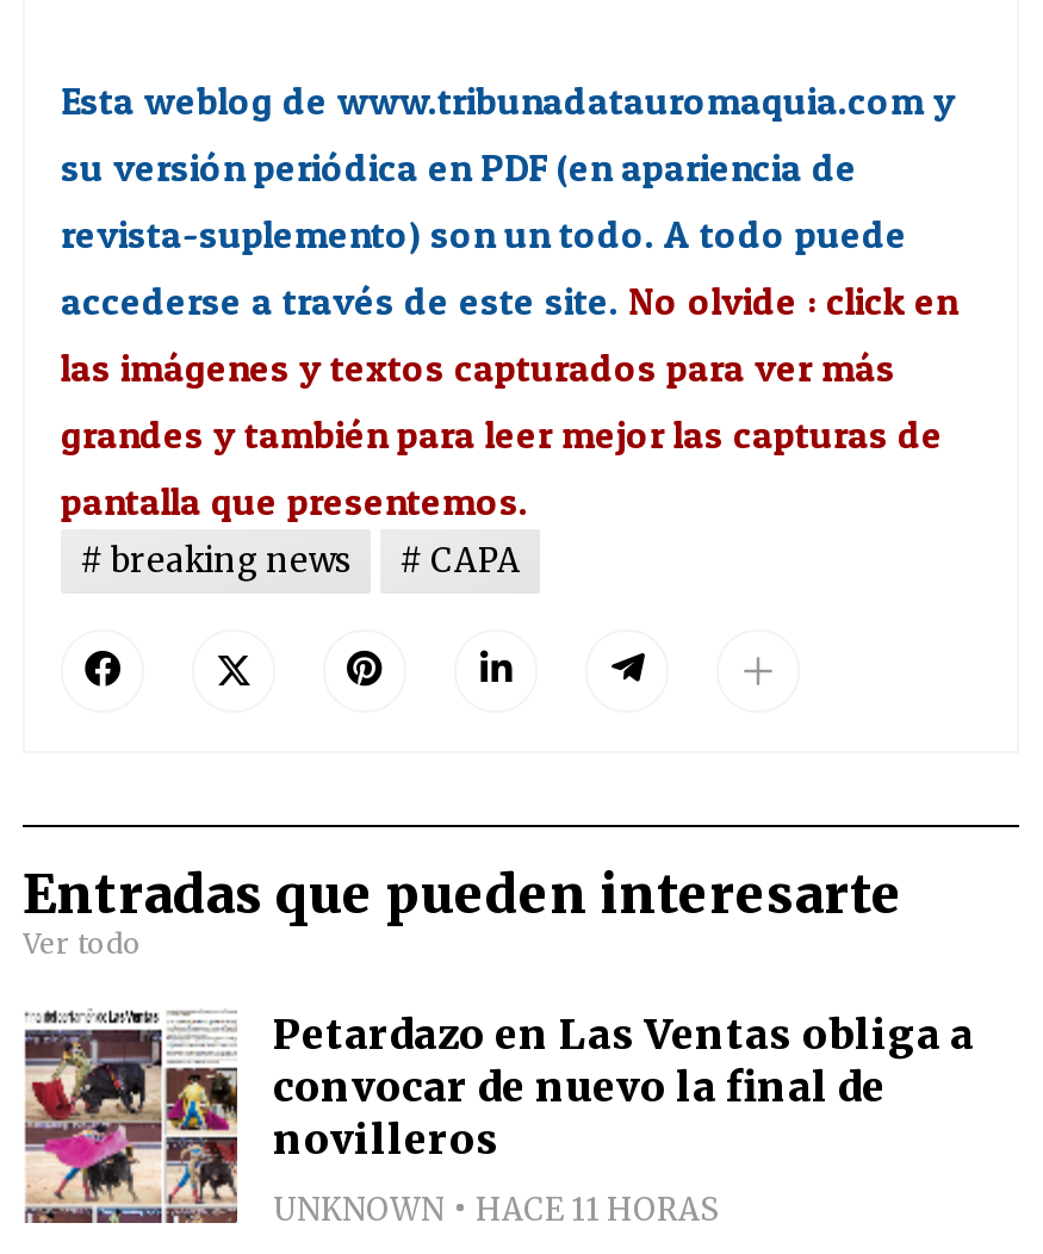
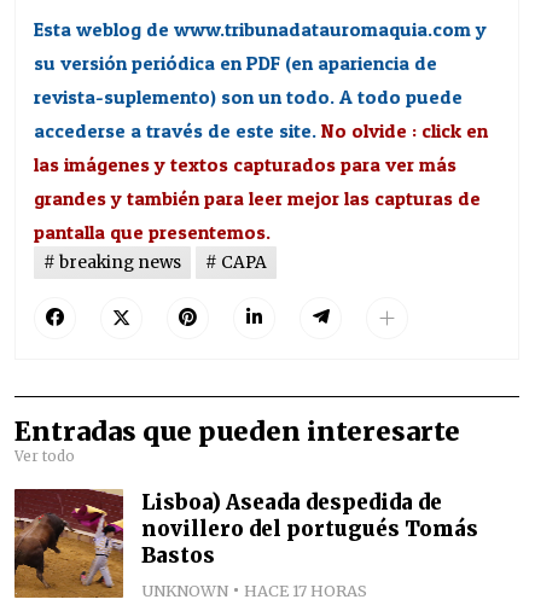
- [image]
- Petardazo en Las Ventas obliga a
- convocar de nuevo la final de
- novilleros
+ [image]
+ Lisboa) Aseada despedida de
+ novillero del portugués Tomás
+ Bastos

- UNKNOWN HACE 11 HORAS
+ UNKNOWN HACE 17 HORAS
